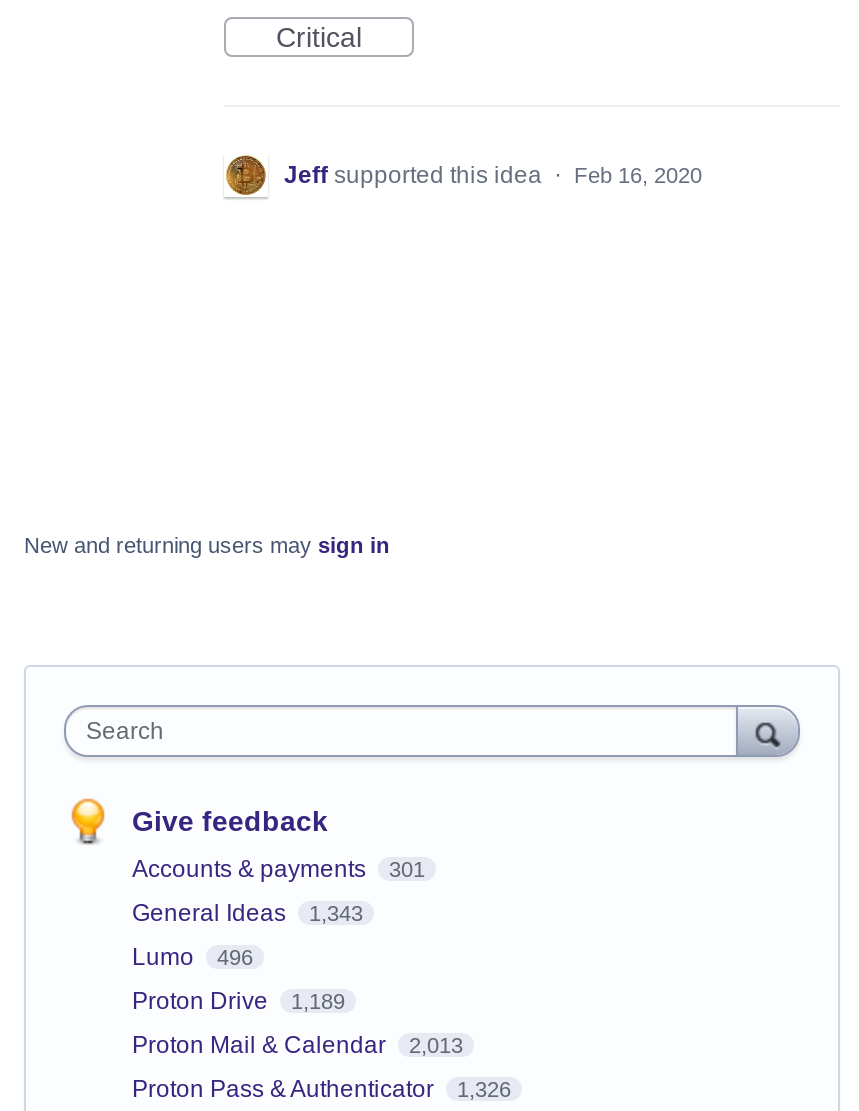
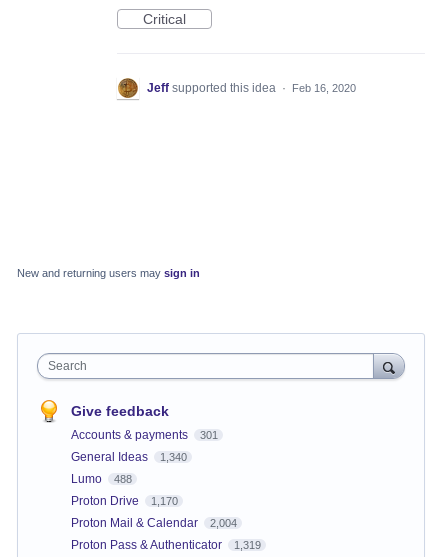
- General Ideas 1,343
+ General Ideas 1,340

- Lumo 496
+ Lumo 488

- Proton Drive 1,189
+ Proton Drive 1,170

- Proton Mail & Calendar 2,013
+ Proton Mail & Calendar 2,004

- Proton Pass & Authenticator 1,326
+ Proton Pass & Authenticator 1,319
